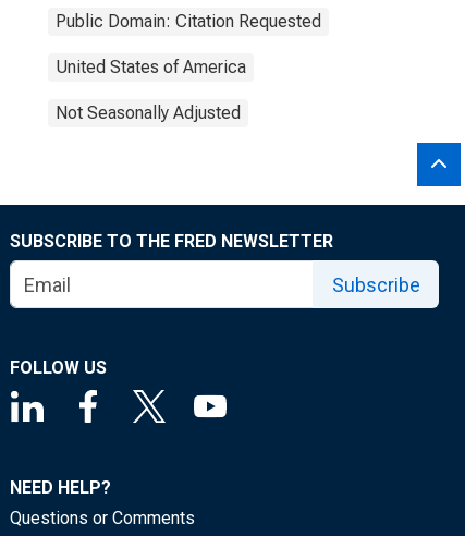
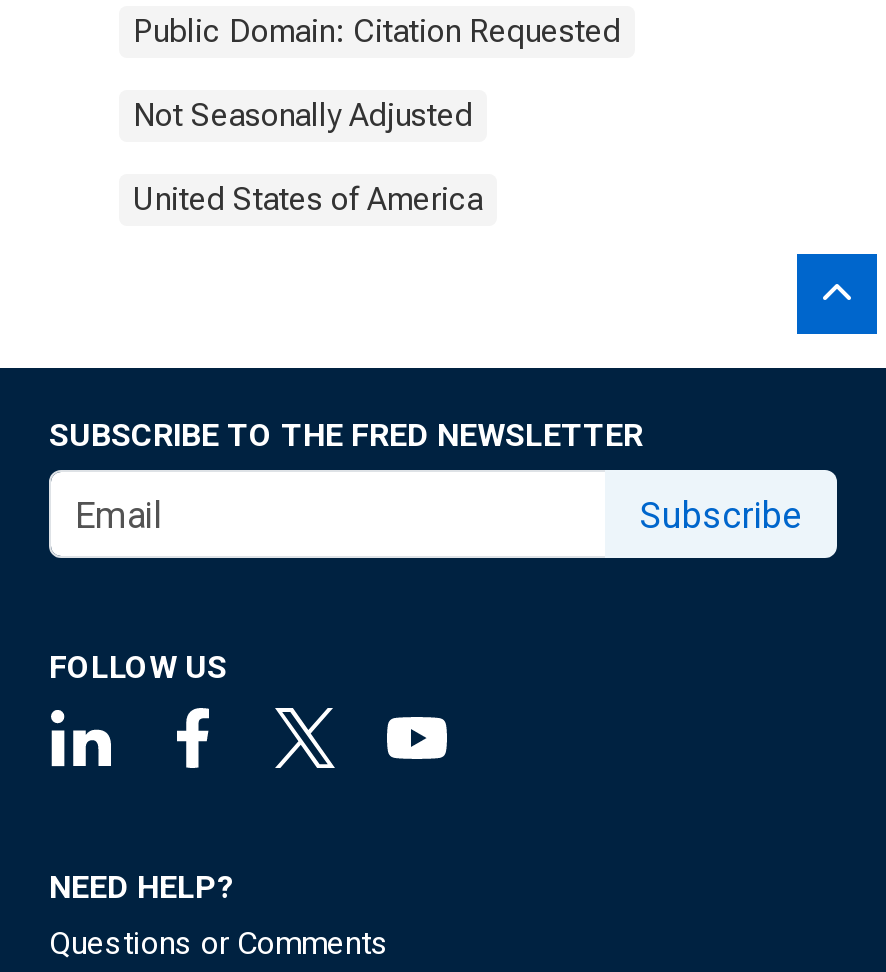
moved down: United States of America

moved up: Not Seasonally Adjusted
